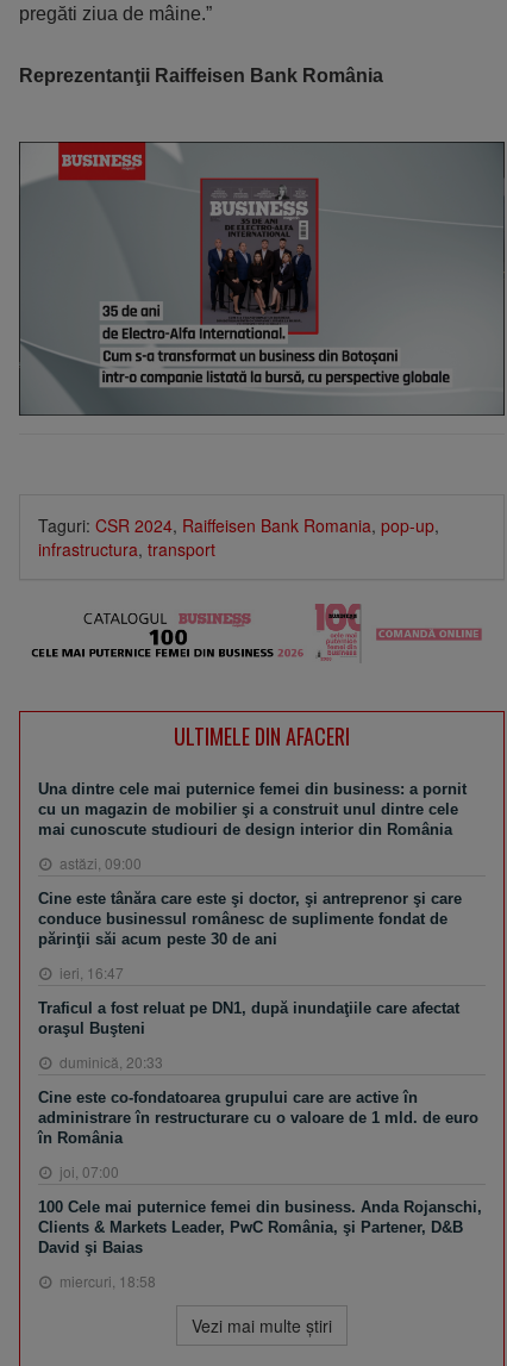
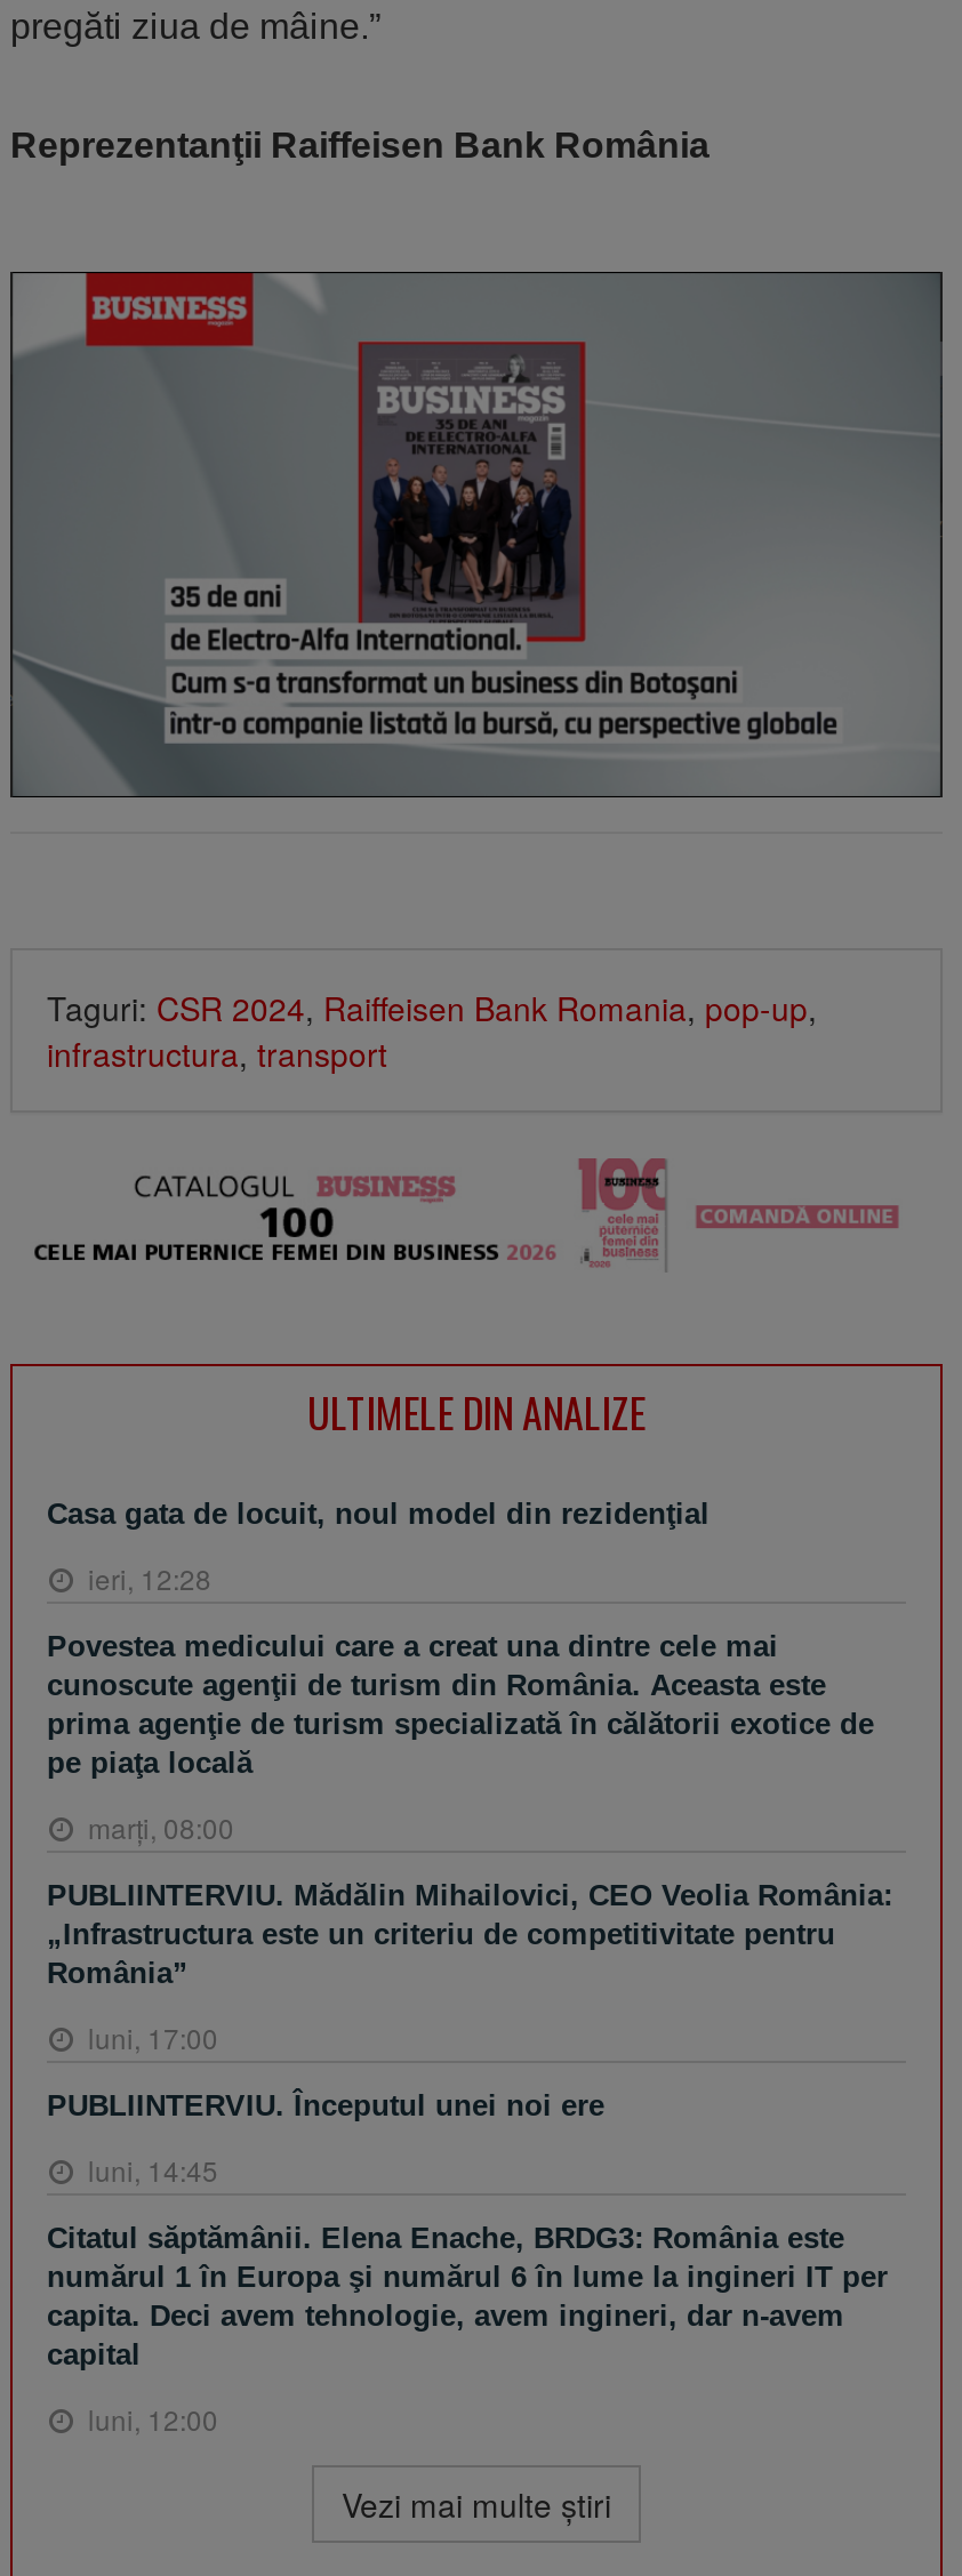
- ULTIMELE DIN AFACERI
+ ULTIMELE DIN ANALIZE

- Una dintre cele mai puternice femei din business: a pornit
- cu un magazin de mobilier şi a construit unul dintre cele
- mai cunoscute studiouri de design interior din România
+ Casa gata de locuit, noul model din rezidenţial

- astăzi, 09:00
+ ieri, 12:28

- Cine este tânăra care este şi doctor, şi antreprenor şi care
- conduce businessul românesc de suplimente fondat de
- părinţii săi acum peste 30 de ani
+ Povestea medicului care a creat una dintre cele mai
+ cunoscute agenţii de turism din România. Aceasta este
+ prima agenţie de turism specializată în călătorii exotice de
+ pe piaţa locală

- ieri, 16:47
+ marţi, 08:00

- Traficul a fost reluat pe DN1, după inundaţiile care afectat
- oraşul Buşteni
+ PUBLIINTERVIU. Mădălin Mihailovici, CEO Veolia România:
+ „Infrastructura este un criteriu de competitivitate pentru
+ România”

- duminică, 20:33
+ luni, 17:00

- Cine este co-fondatoarea grupului care are active în
- administrare în restructurare cu o valoare de 1 mld. de euro
- în România
+ PUBLIINTERVIU. Începutul unei noi ere

- joi, 07:00
+ luni, 14:45

- 100 Cele mai puternice femei din business. Anda Rojanschi,
- Clients & Markets Leader, PwC România, şi Partener, D&B
- David şi Baias
+ Citatul săptămânii. Elena Enache, BRDG3: România este
+ numărul 1 în Europa şi numărul 6 în lume la ingineri IT per
+ capita. Deci avem tehnologie, avem ingineri, dar n-avem
+ capital

- miercuri, 18:58
+ luni, 12:00
